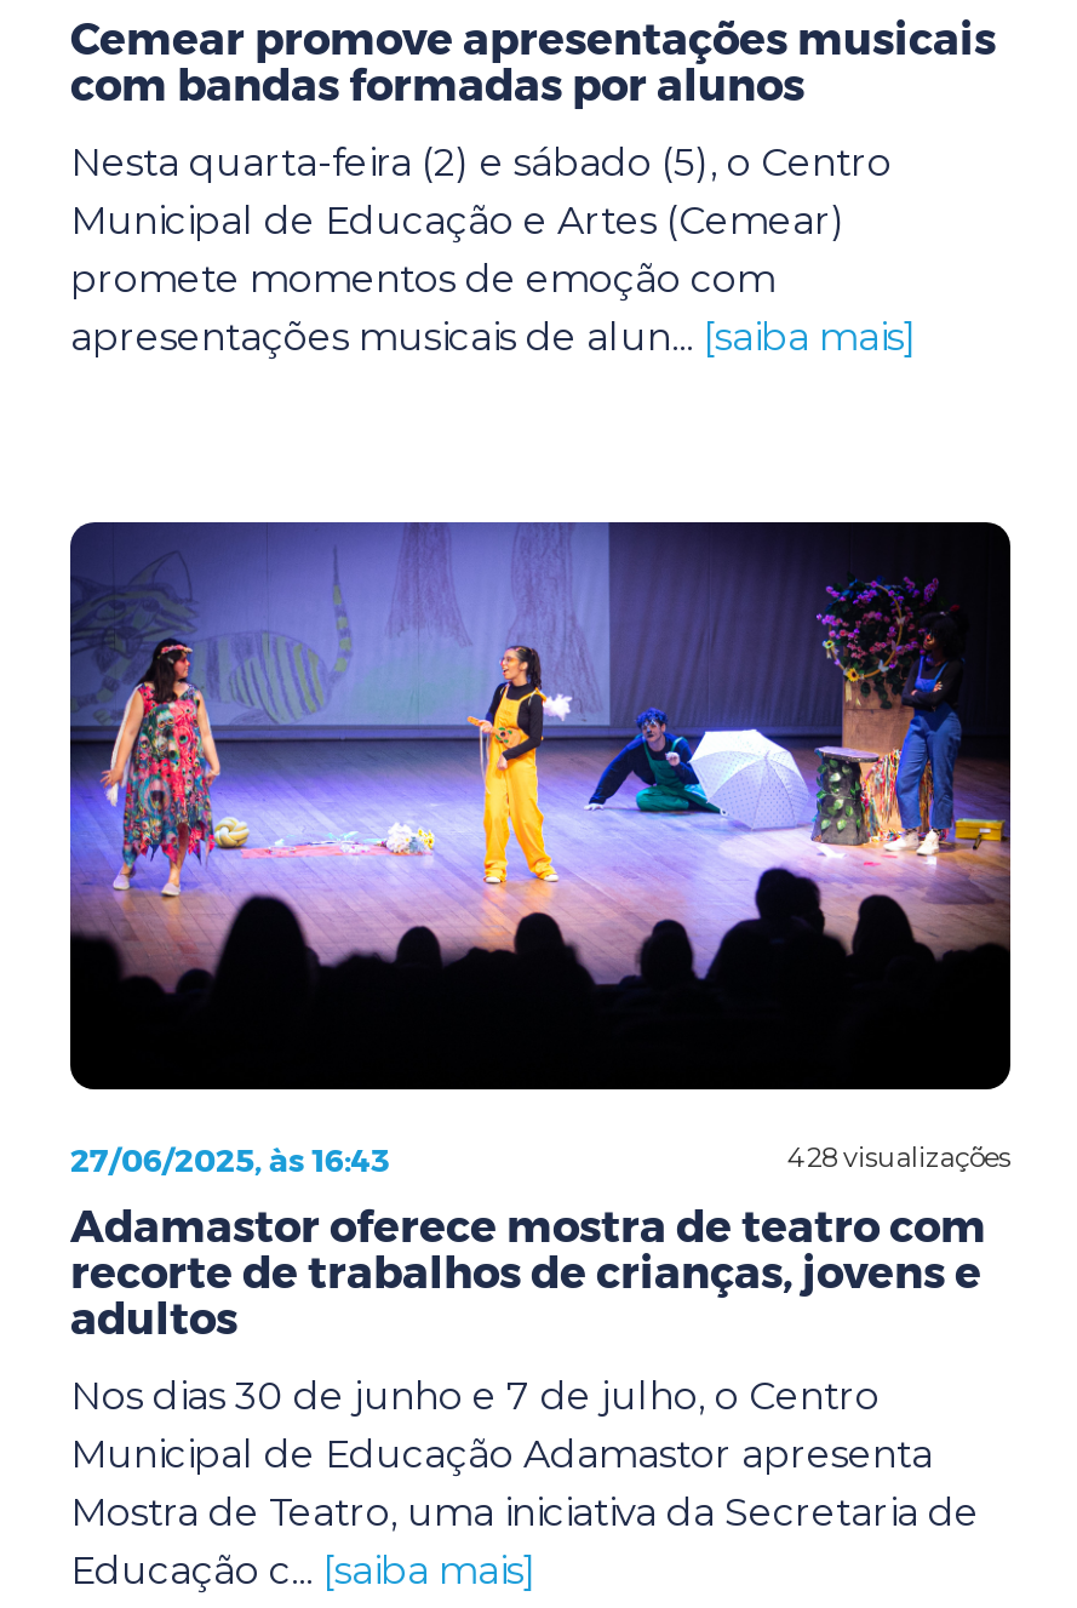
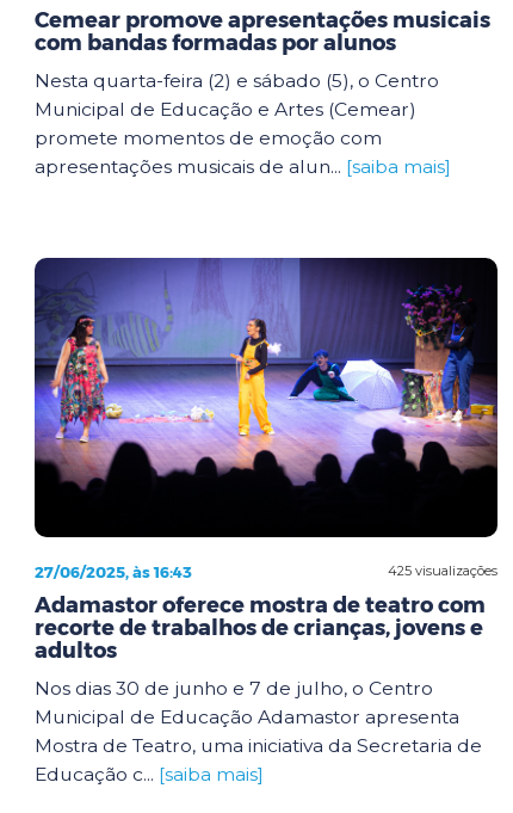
- 428 visualizações
+ 425 visualizações
